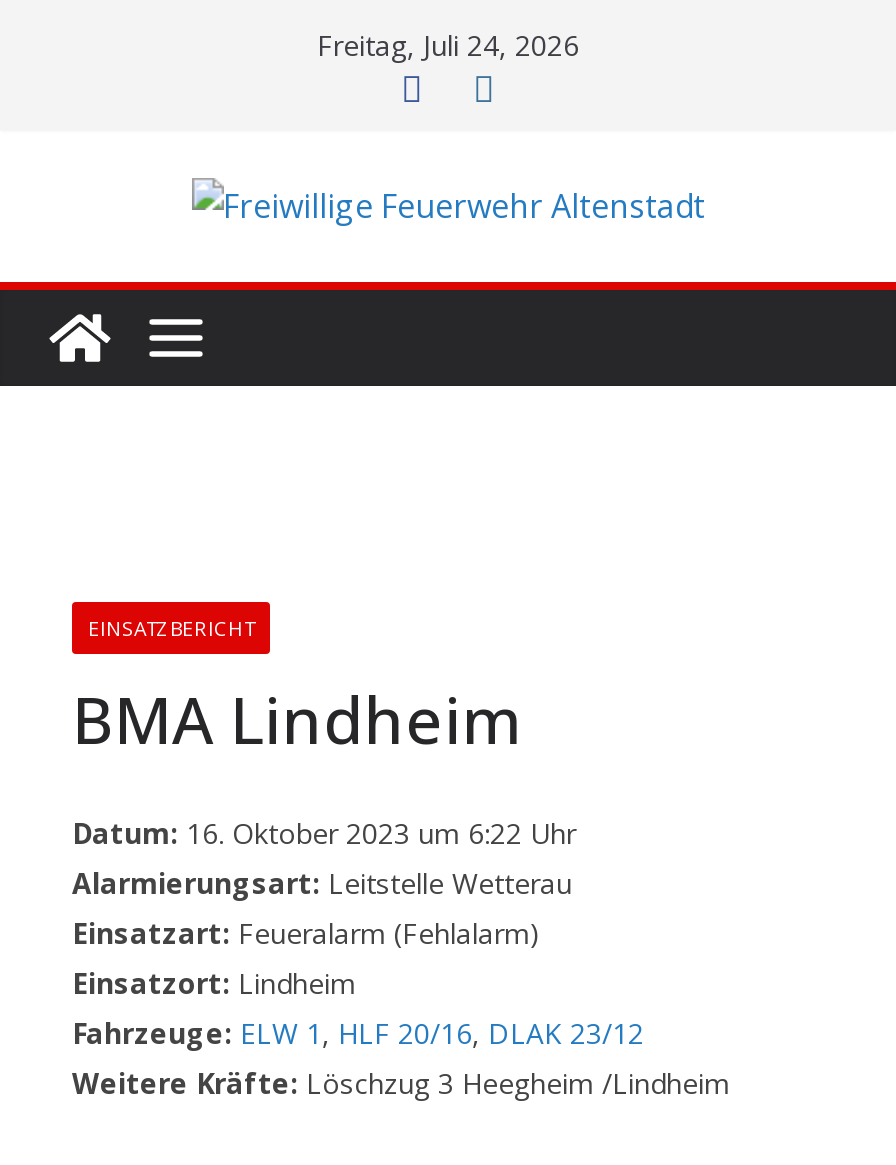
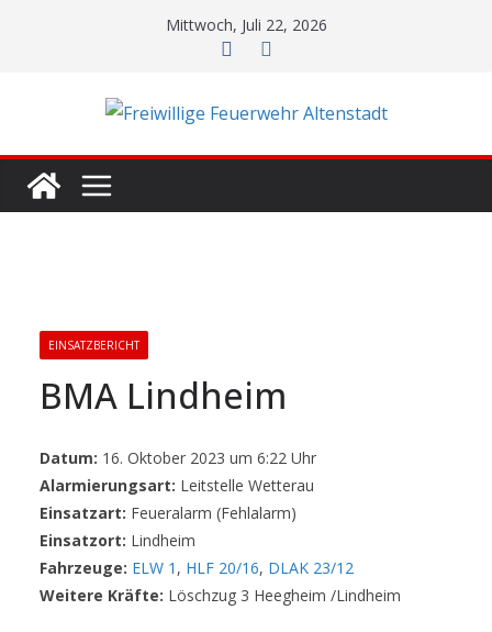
- Freitag, Juli 24, 2026
+ Mittwoch, Juli 22, 2026
